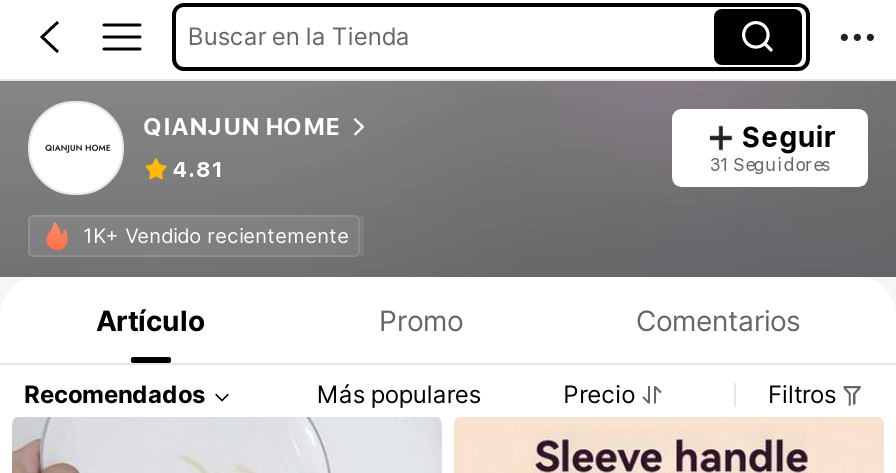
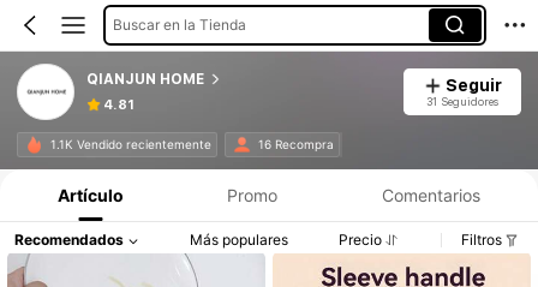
- 1K+ Vendido recientemente
+ 1.1K Vendido recientemente
+ 16 Recompra
